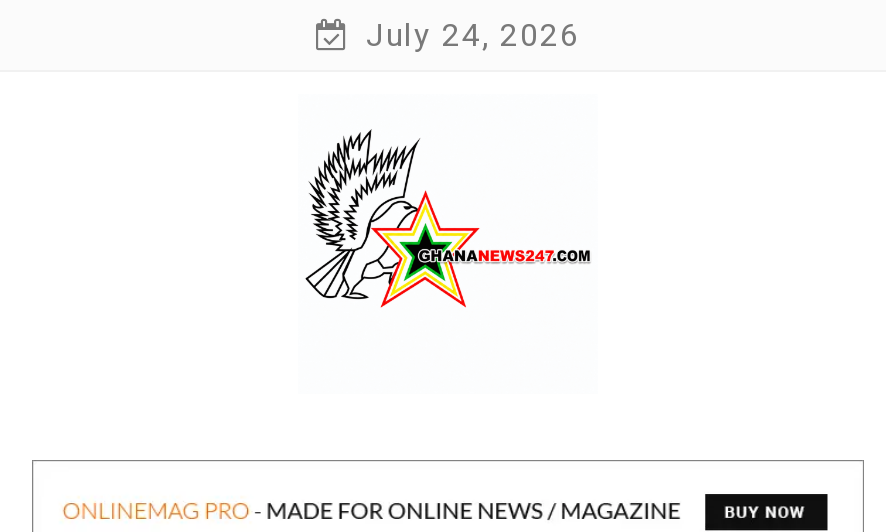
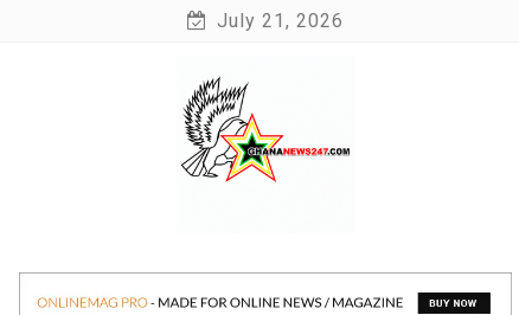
- July 24, 2026
+ July 21, 2026
